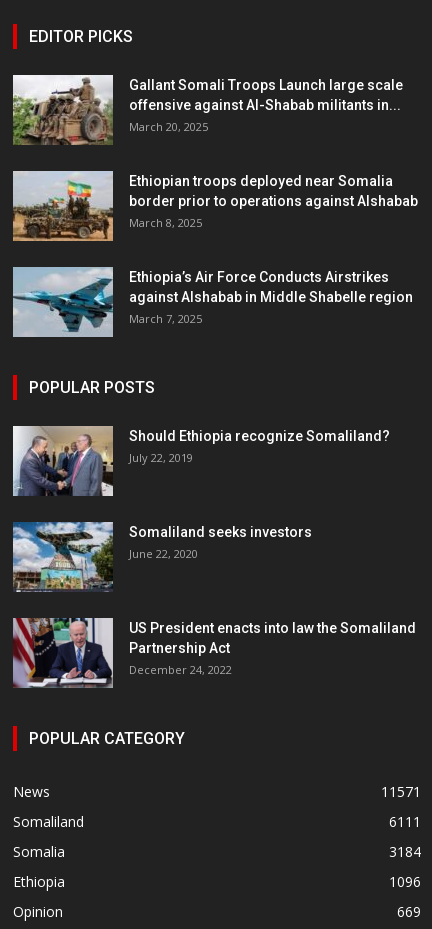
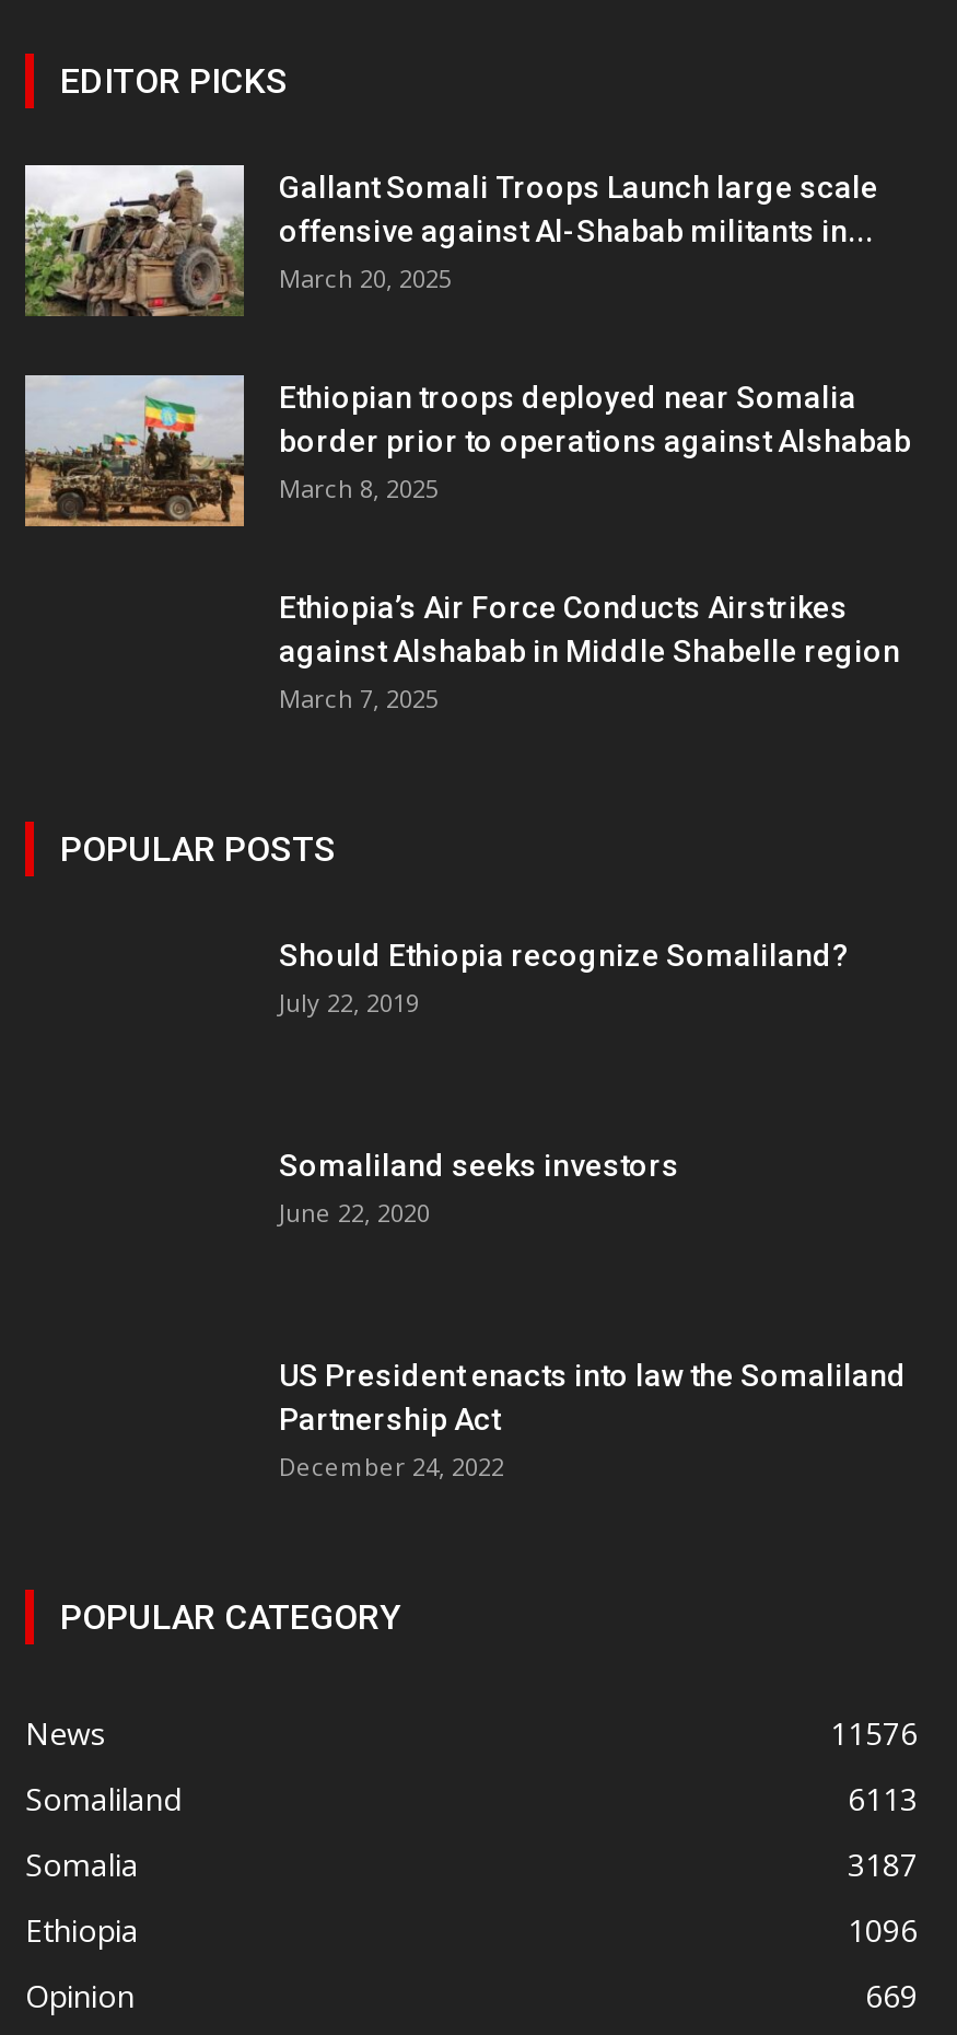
- [image]

- [image]

- [image]

- [image]

- 11571
+ 11576

- 6111
+ 6113

- 3184
+ 3187
